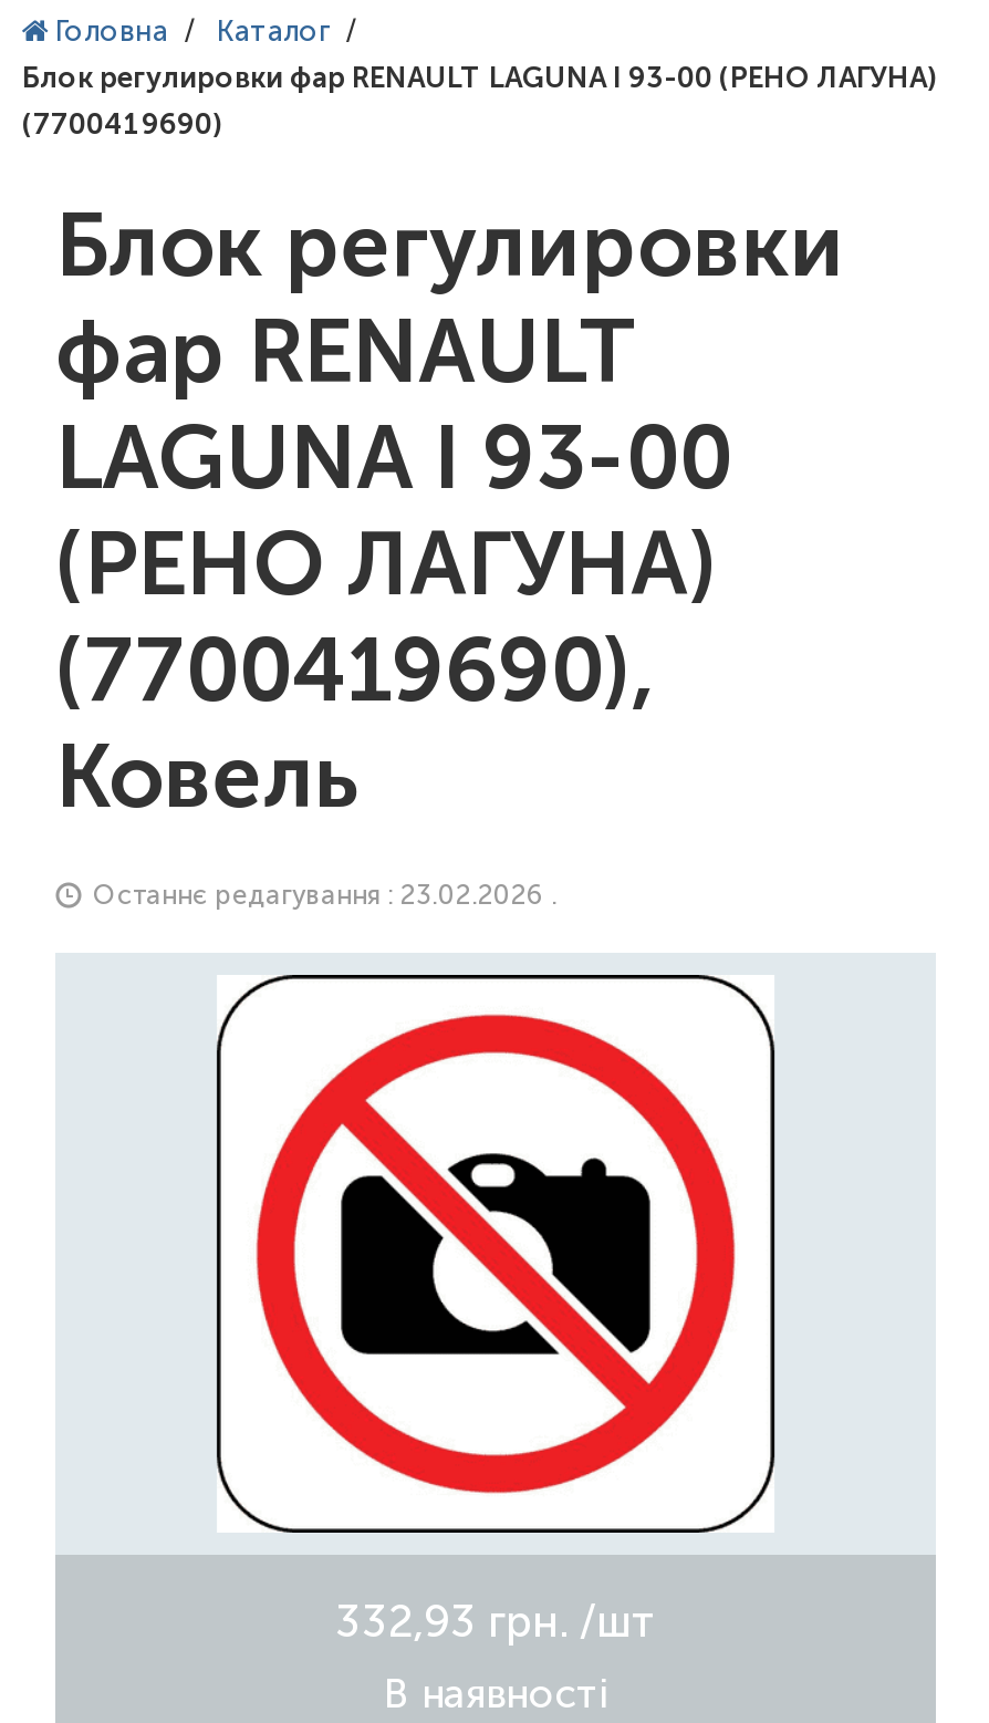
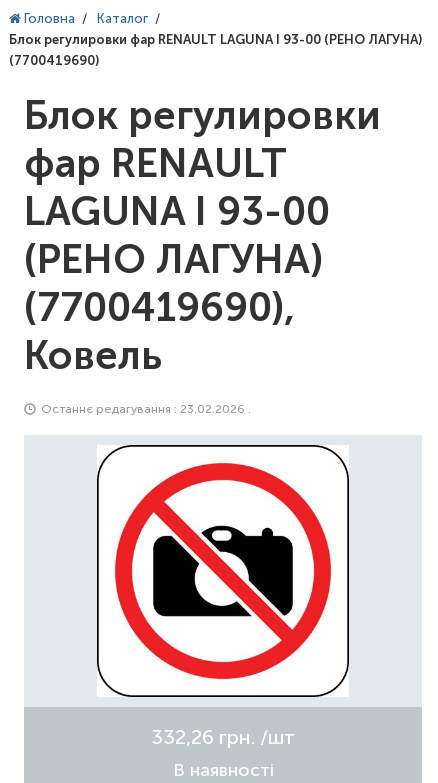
- 332,93 грн. /шт
+ 332,26 грн. /шт
